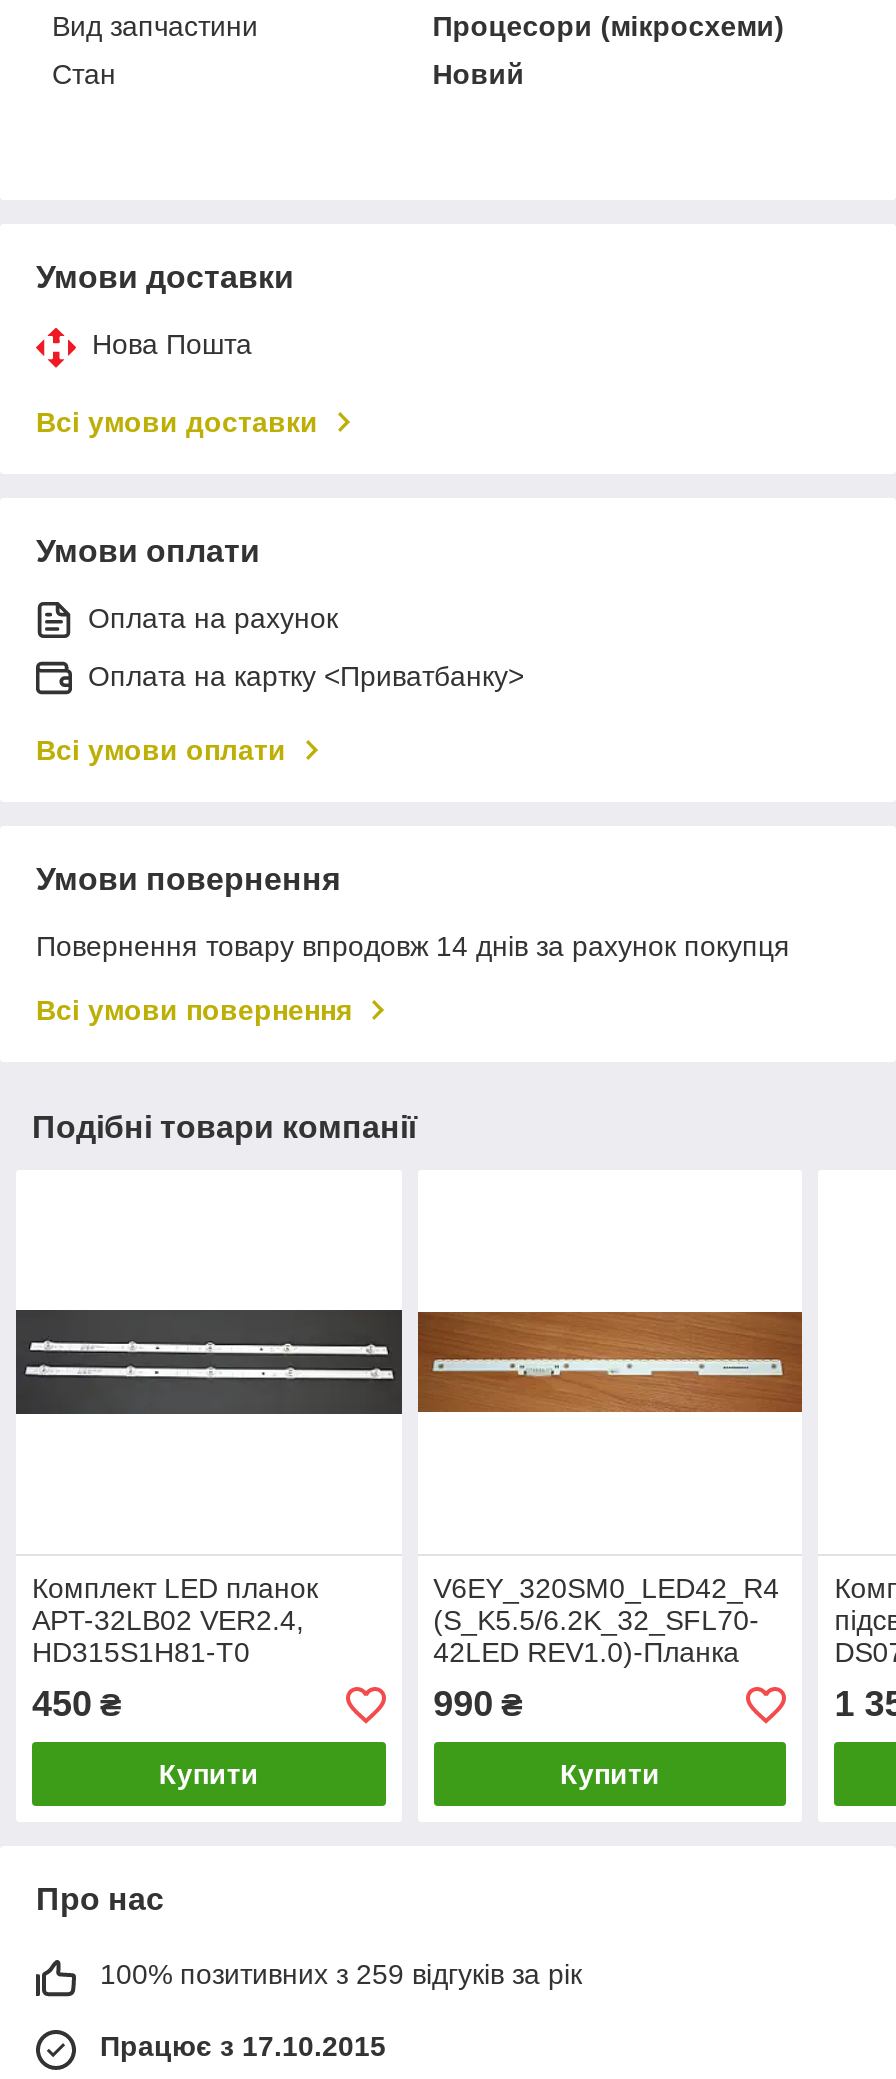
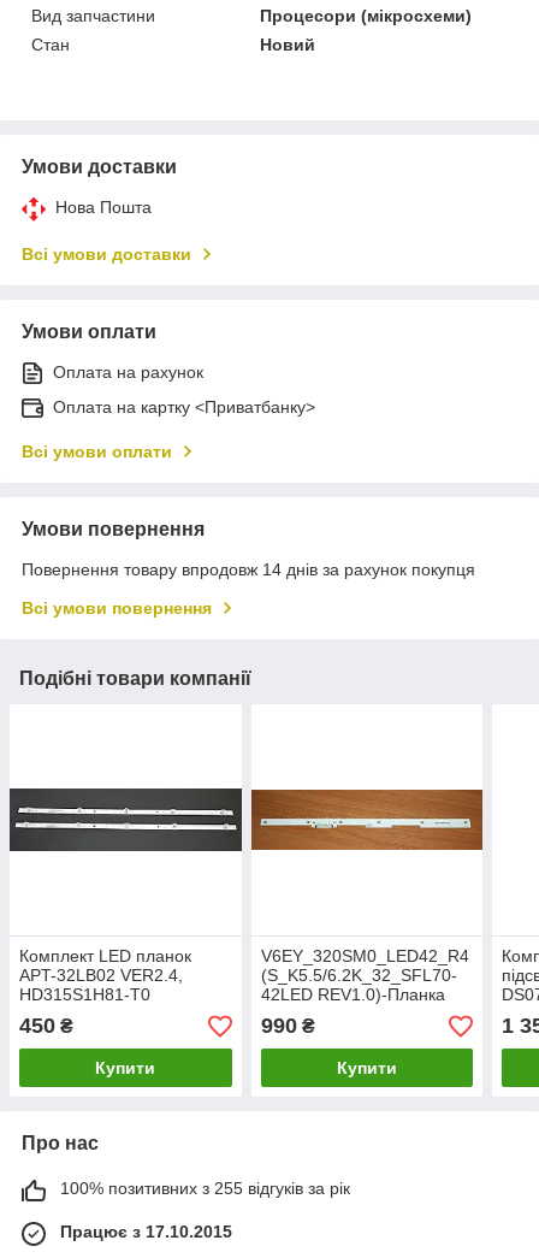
- 100% позитивних з 259 відгуків за рік
+ 100% позитивних з 255 відгуків за рік
